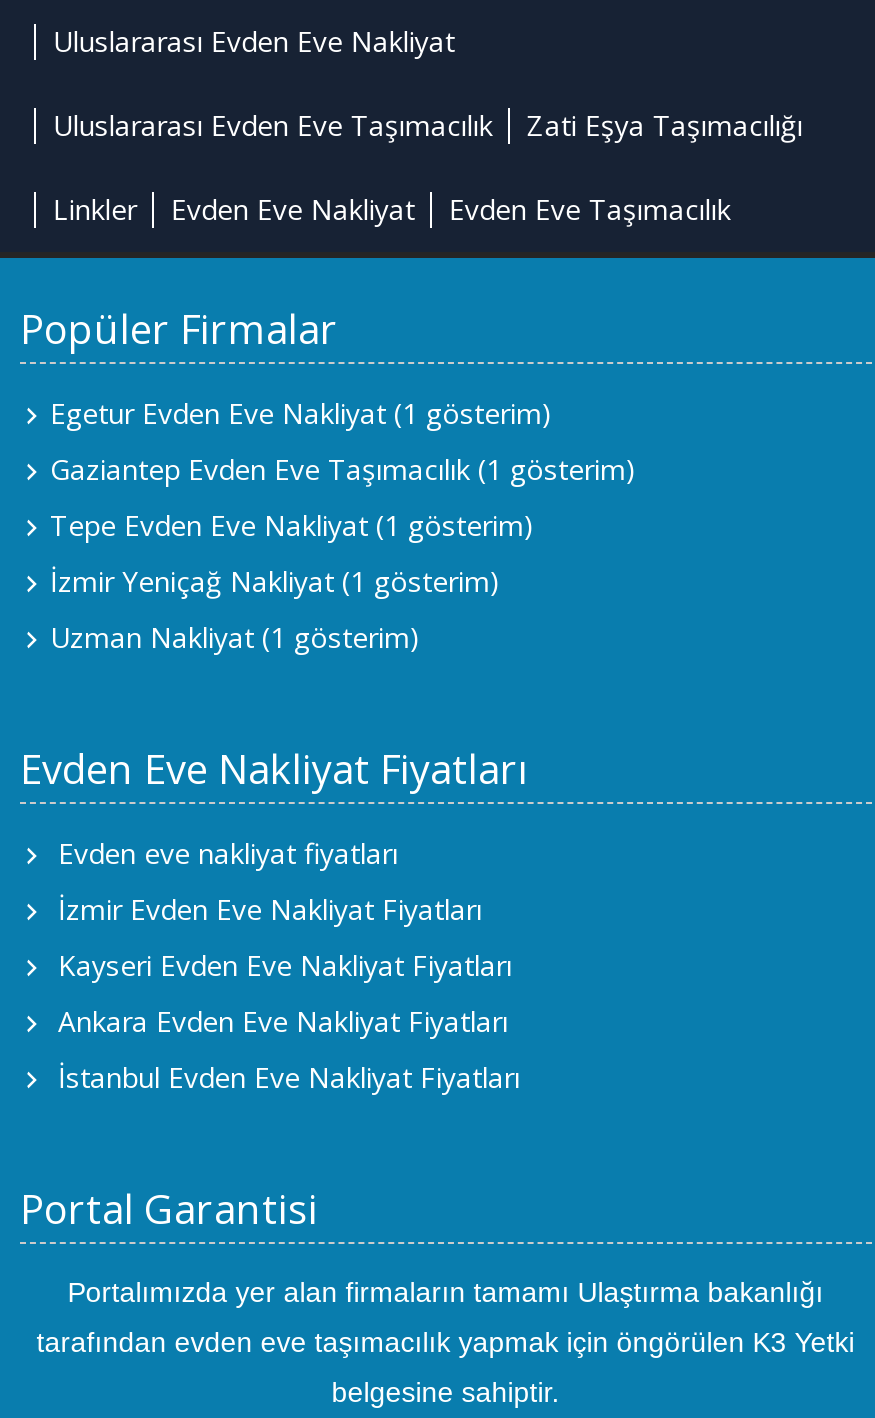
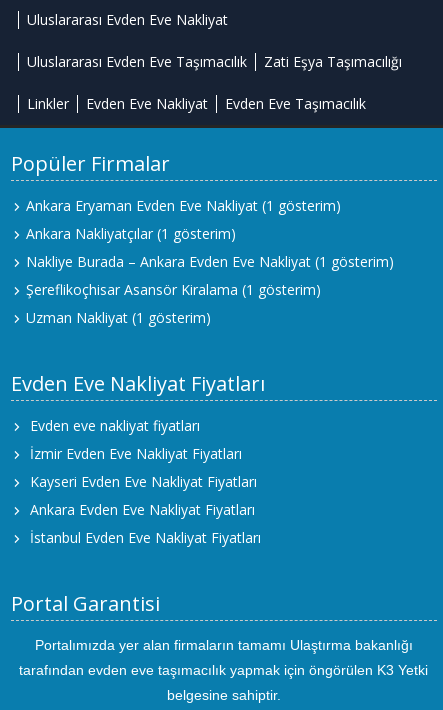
- Egetur Evden Eve Nakliyat (1 gösterim)
+ Ankara Eryaman Evden Eve Nakliyat (1 gösterim)

- Gaziantep Evden Eve Taşımacılık (1 gösterim)
+ Ankara Nakliyatçılar (1 gösterim)

- Tepe Evden Eve Nakliyat (1 gösterim)
+ Nakliye Burada – Ankara Evden Eve Nakliyat (1 gösterim)

- İzmir Yeniçağ Nakliyat (1 gösterim)
+ Şereflikoçhisar Asansör Kiralama (1 gösterim)
